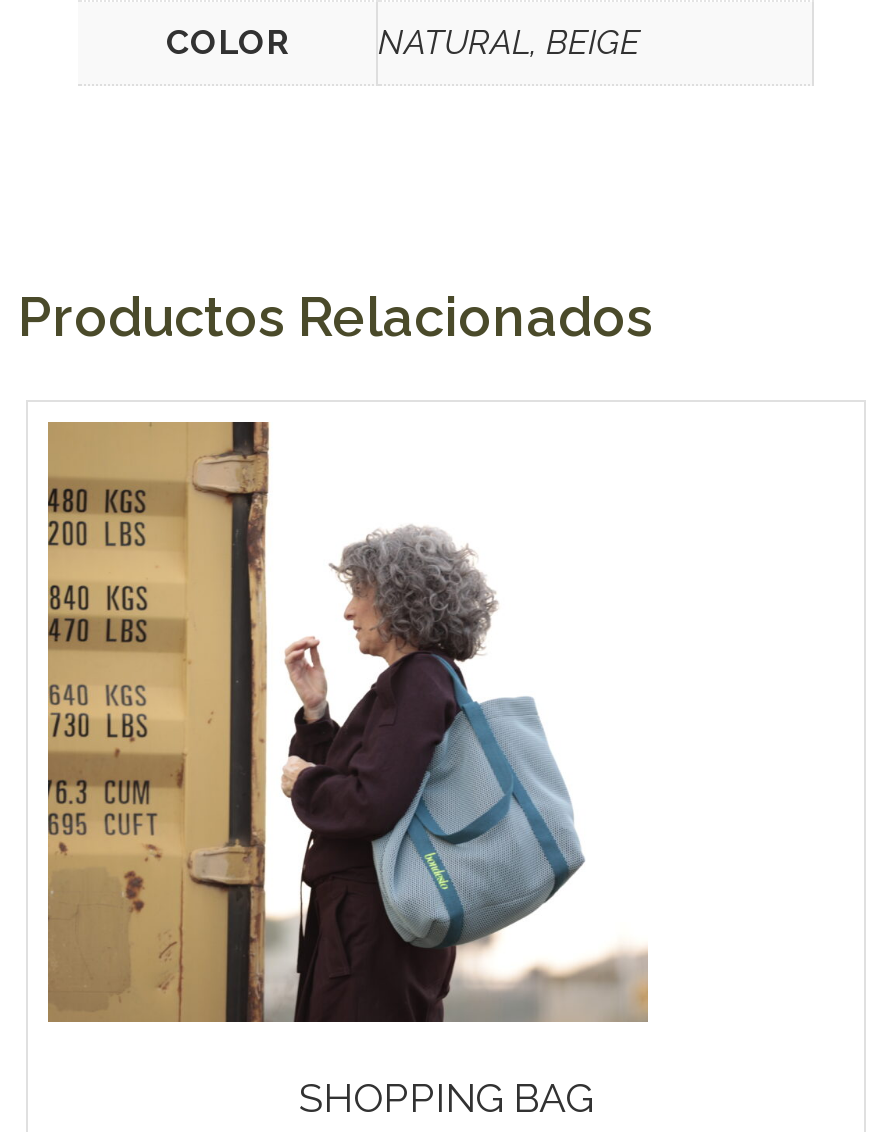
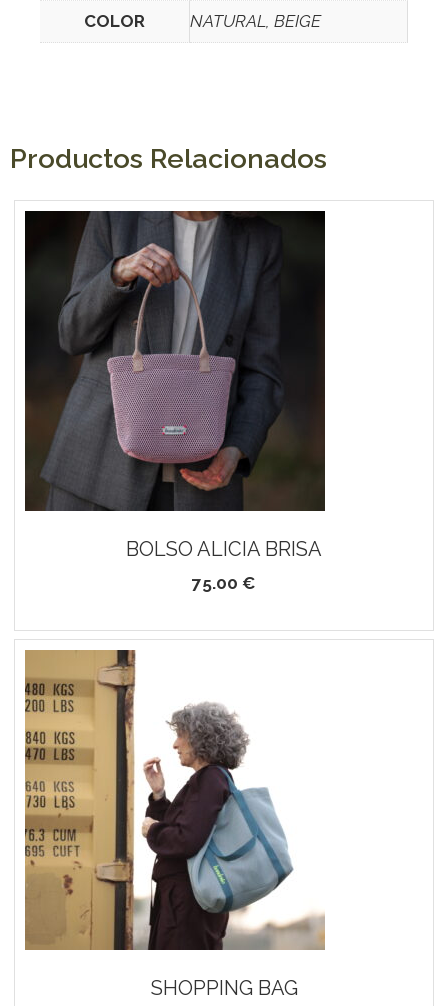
+ [image]
+ BOLSO ALICIA BRISA
+ 75.00 €
